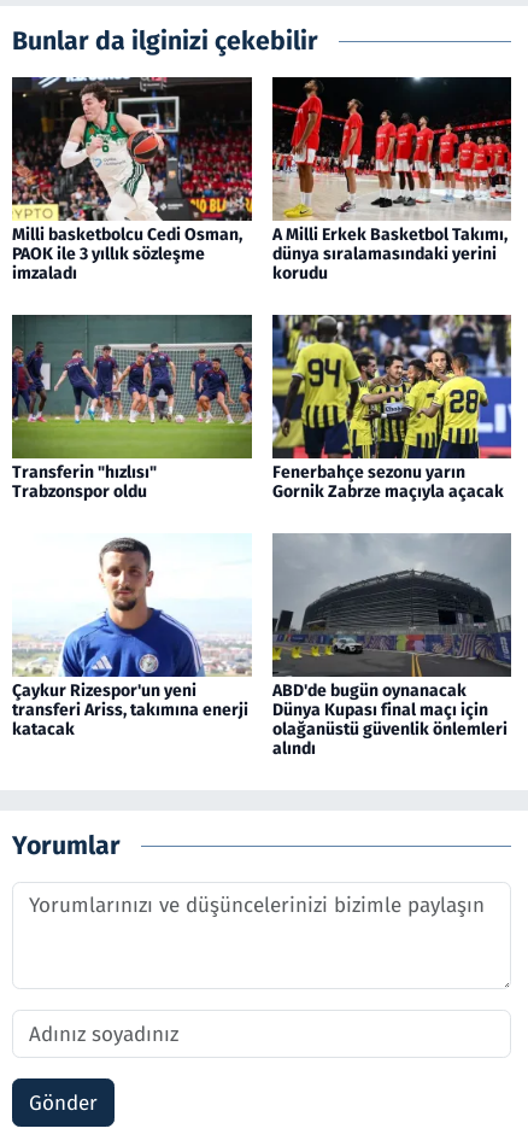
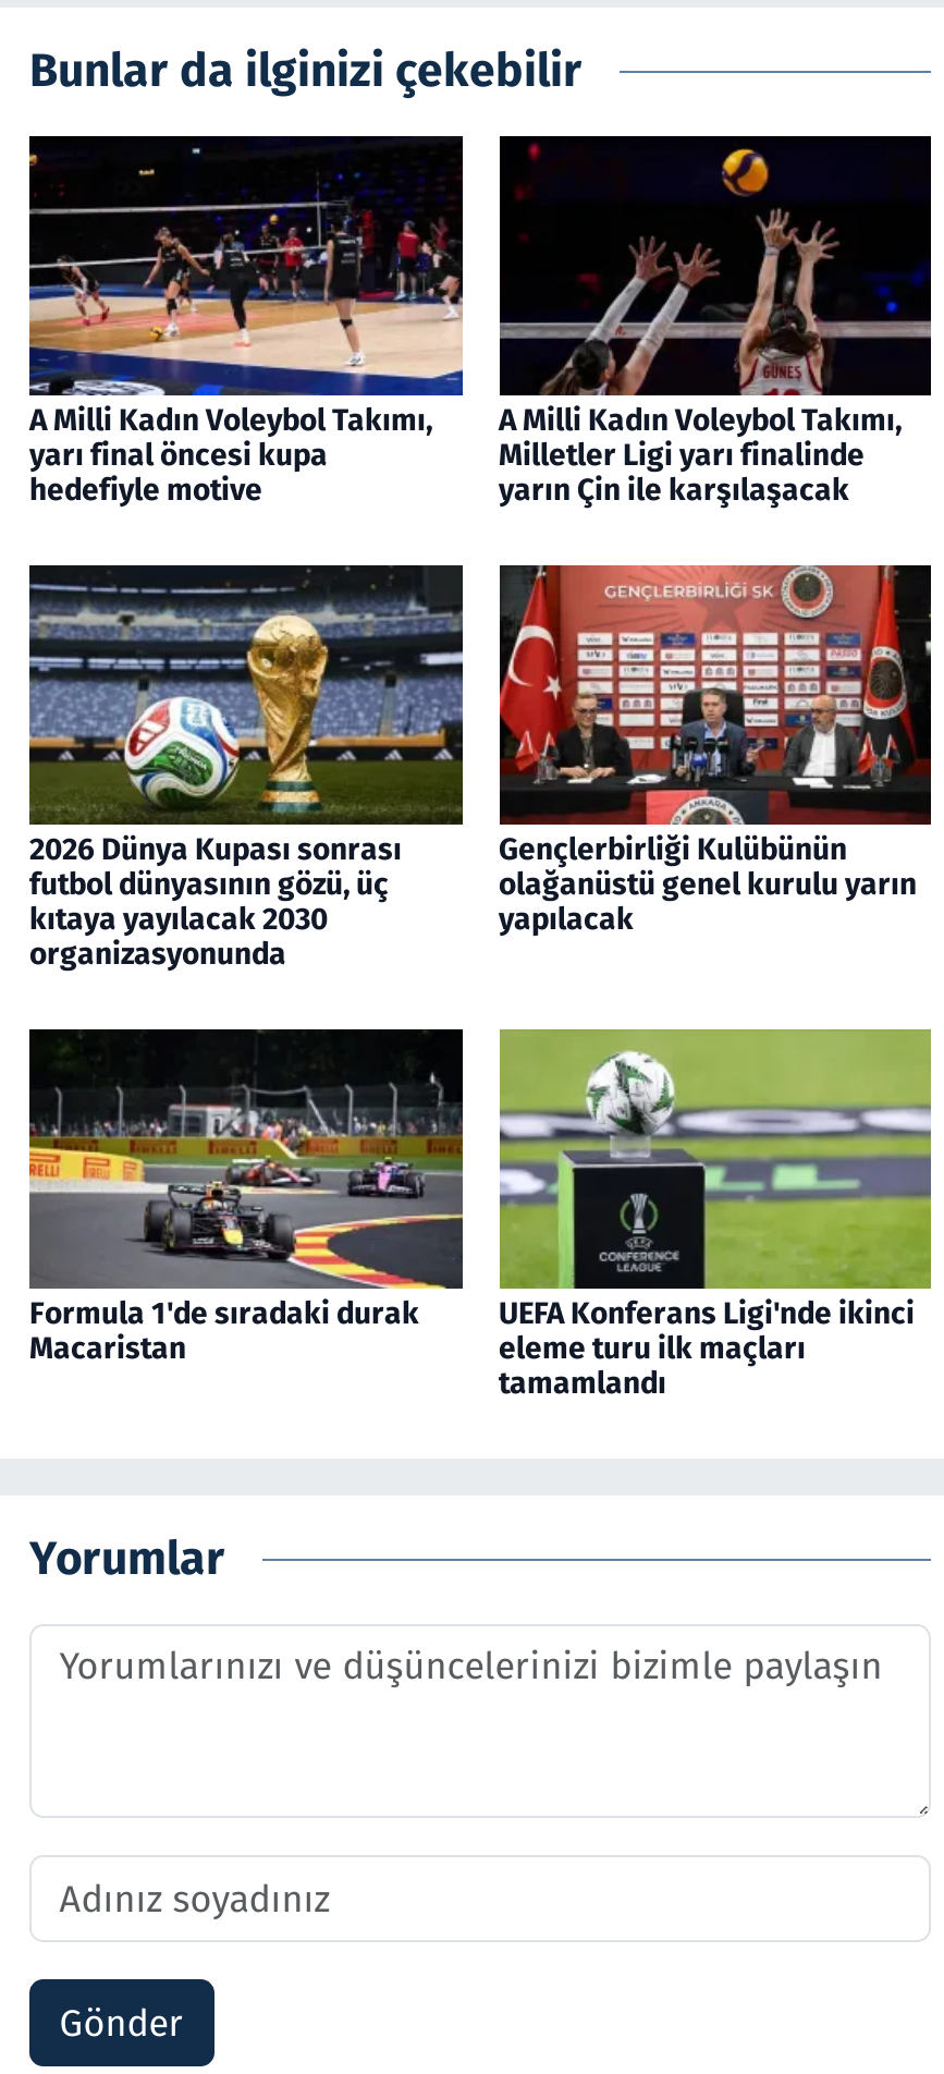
- [image]
- Milli basketbolcu Cedi Osman,
- PAOK ile 3 yıllık sözleşme
- imzaladı
+ [image]
+ A Milli Kadın Voleybol Takımı,
+ yarı final öncesi kupa
+ hedefiyle motive

- [image]
- A Milli Erkek Basketbol Takımı,
- dünya sıralamasındaki yerini
- korudu
+ [image]
+ A Milli Kadın Voleybol Takımı,
+ Milletler Ligi yarı finalinde
+ yarın Çin ile karşılaşacak

- [image]
- Transferin "hızlısı"
- Trabzonspor oldu
+ [image]
+ 2026 Dünya Kupası sonrası
+ futbol dünyasının gözü, üç
+ kıtaya yayılacak 2030
+ organizasyonunda

- [image]
- Fenerbahçe sezonu yarın
- Gornik Zabrze maçıyla açacak
+ [image]
+ Gençlerbirliği Kulübünün
+ olağanüstü genel kurulu yarın
+ yapılacak

- [image]
- ABD'de bugün oynanacak
- Dünya Kupası final maçı için
- olağanüstü güvenlik önlemleri
- alındı
+ [image]
+ UEFA Konferans Ligi'nde ikinci
+ eleme turu ilk maçları
+ tamamlandı

- [image]
- Çaykur Rizespor'un yeni
- transferi Ariss, takımına enerji
- katacak
+ [image]
+ Formula 1'de sıradaki durak
+ Macaristan
